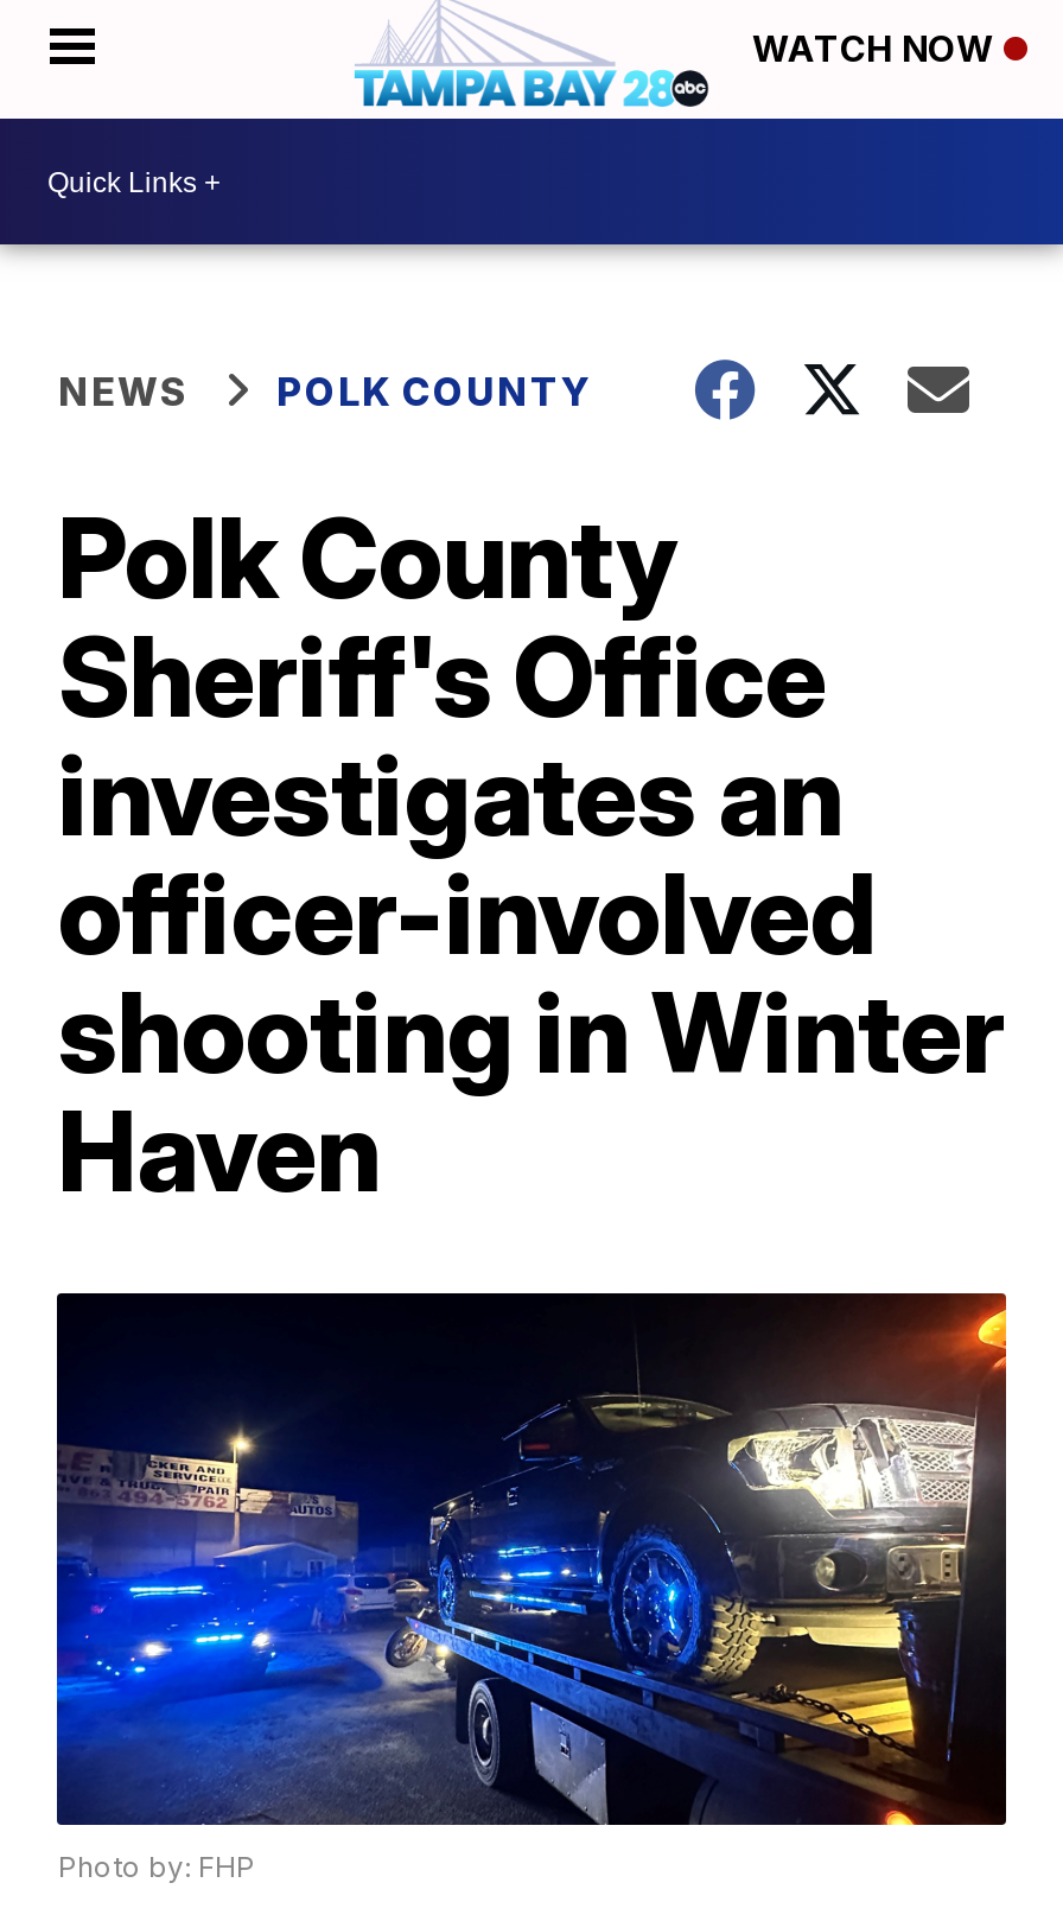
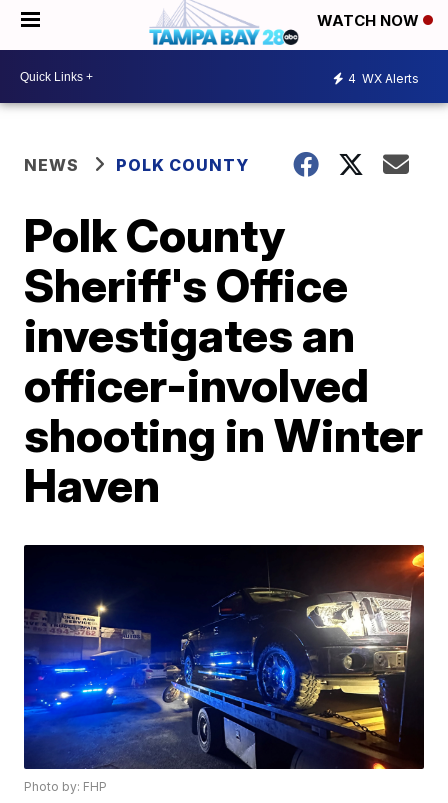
+ 4 WX Alerts
